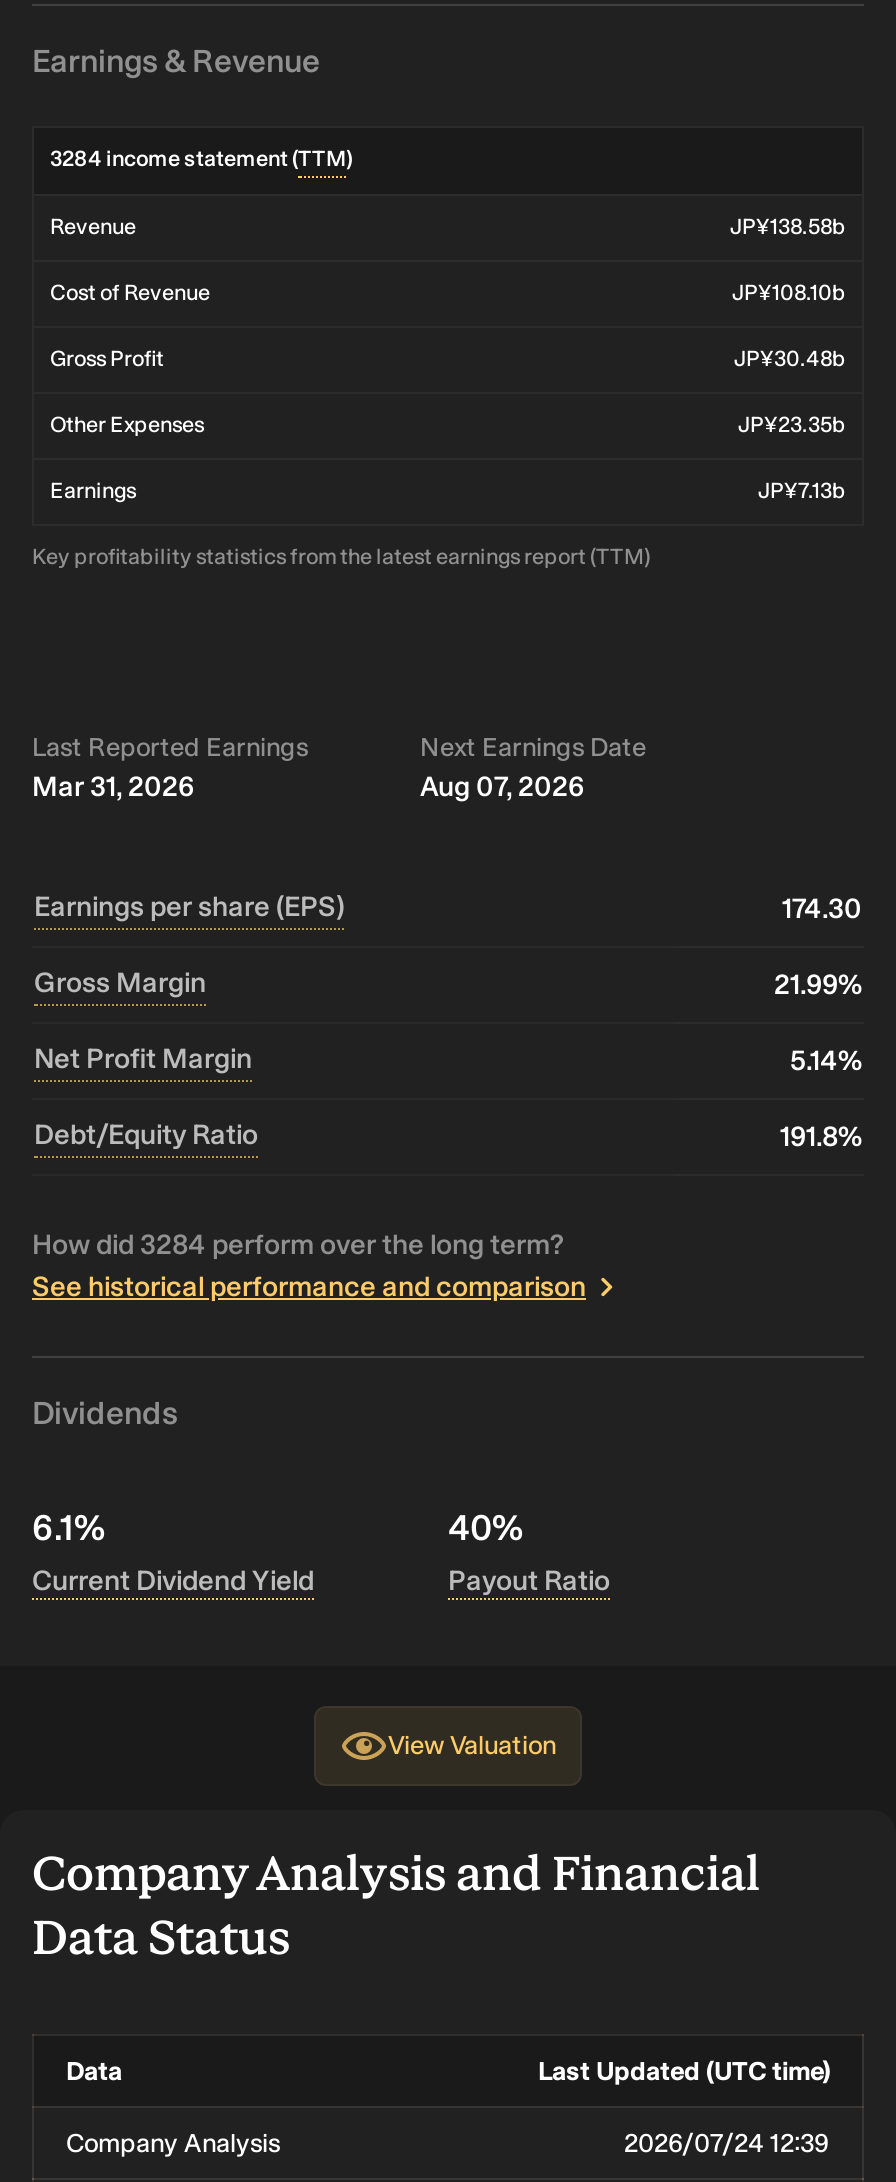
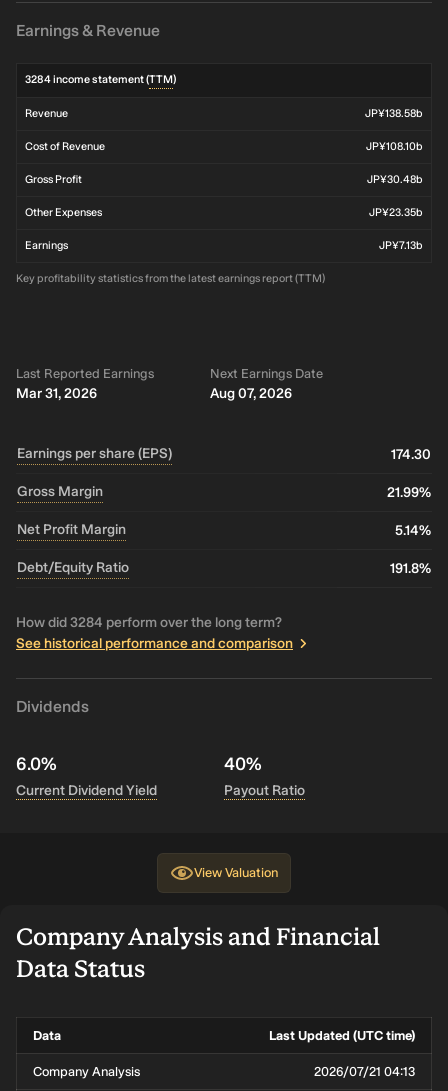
- 6.1%
+ 6.0%

- 2026/07/24 12:39
+ 2026/07/21 04:13
